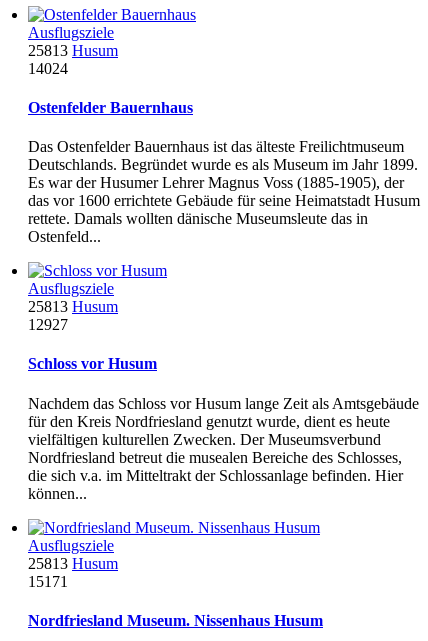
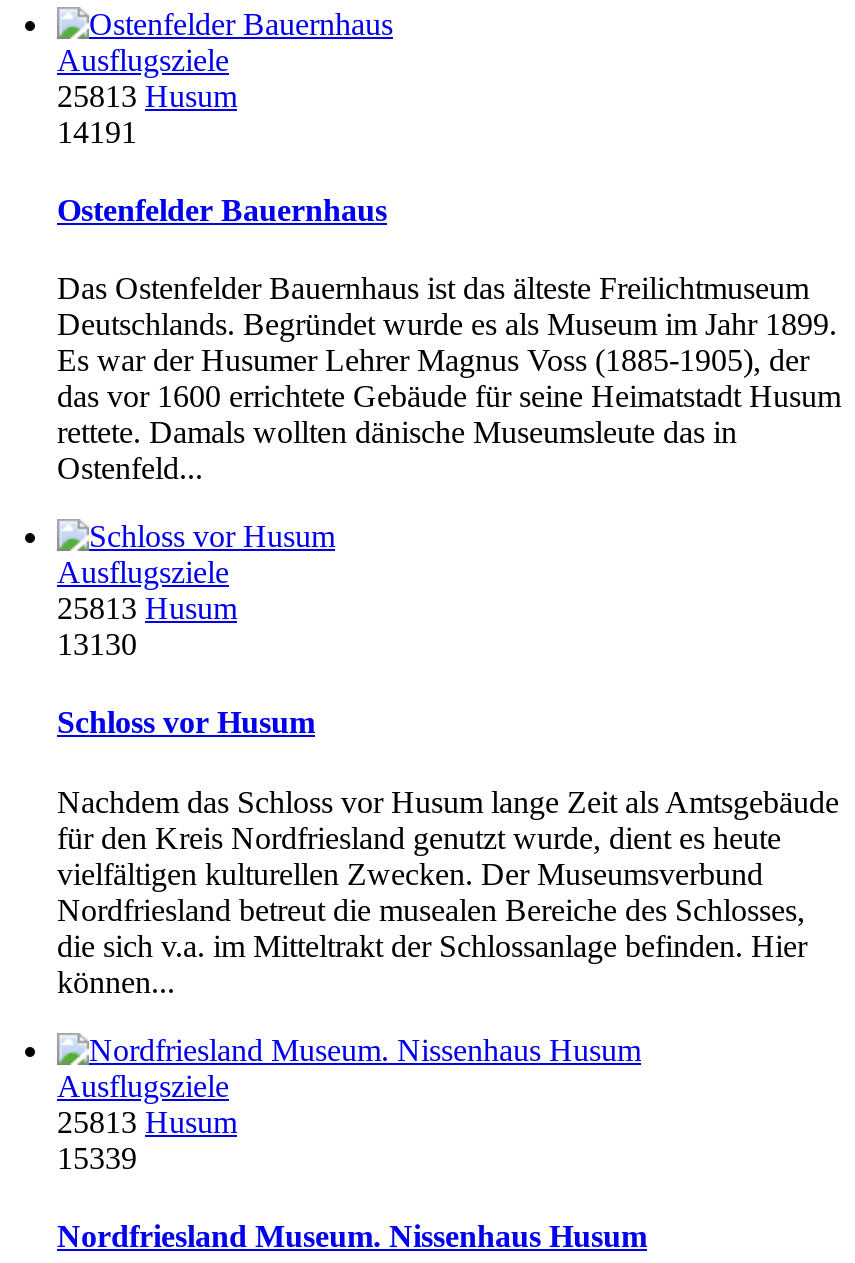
- 14024
+ 14191

- 12927
+ 13130

- 15171
+ 15339
